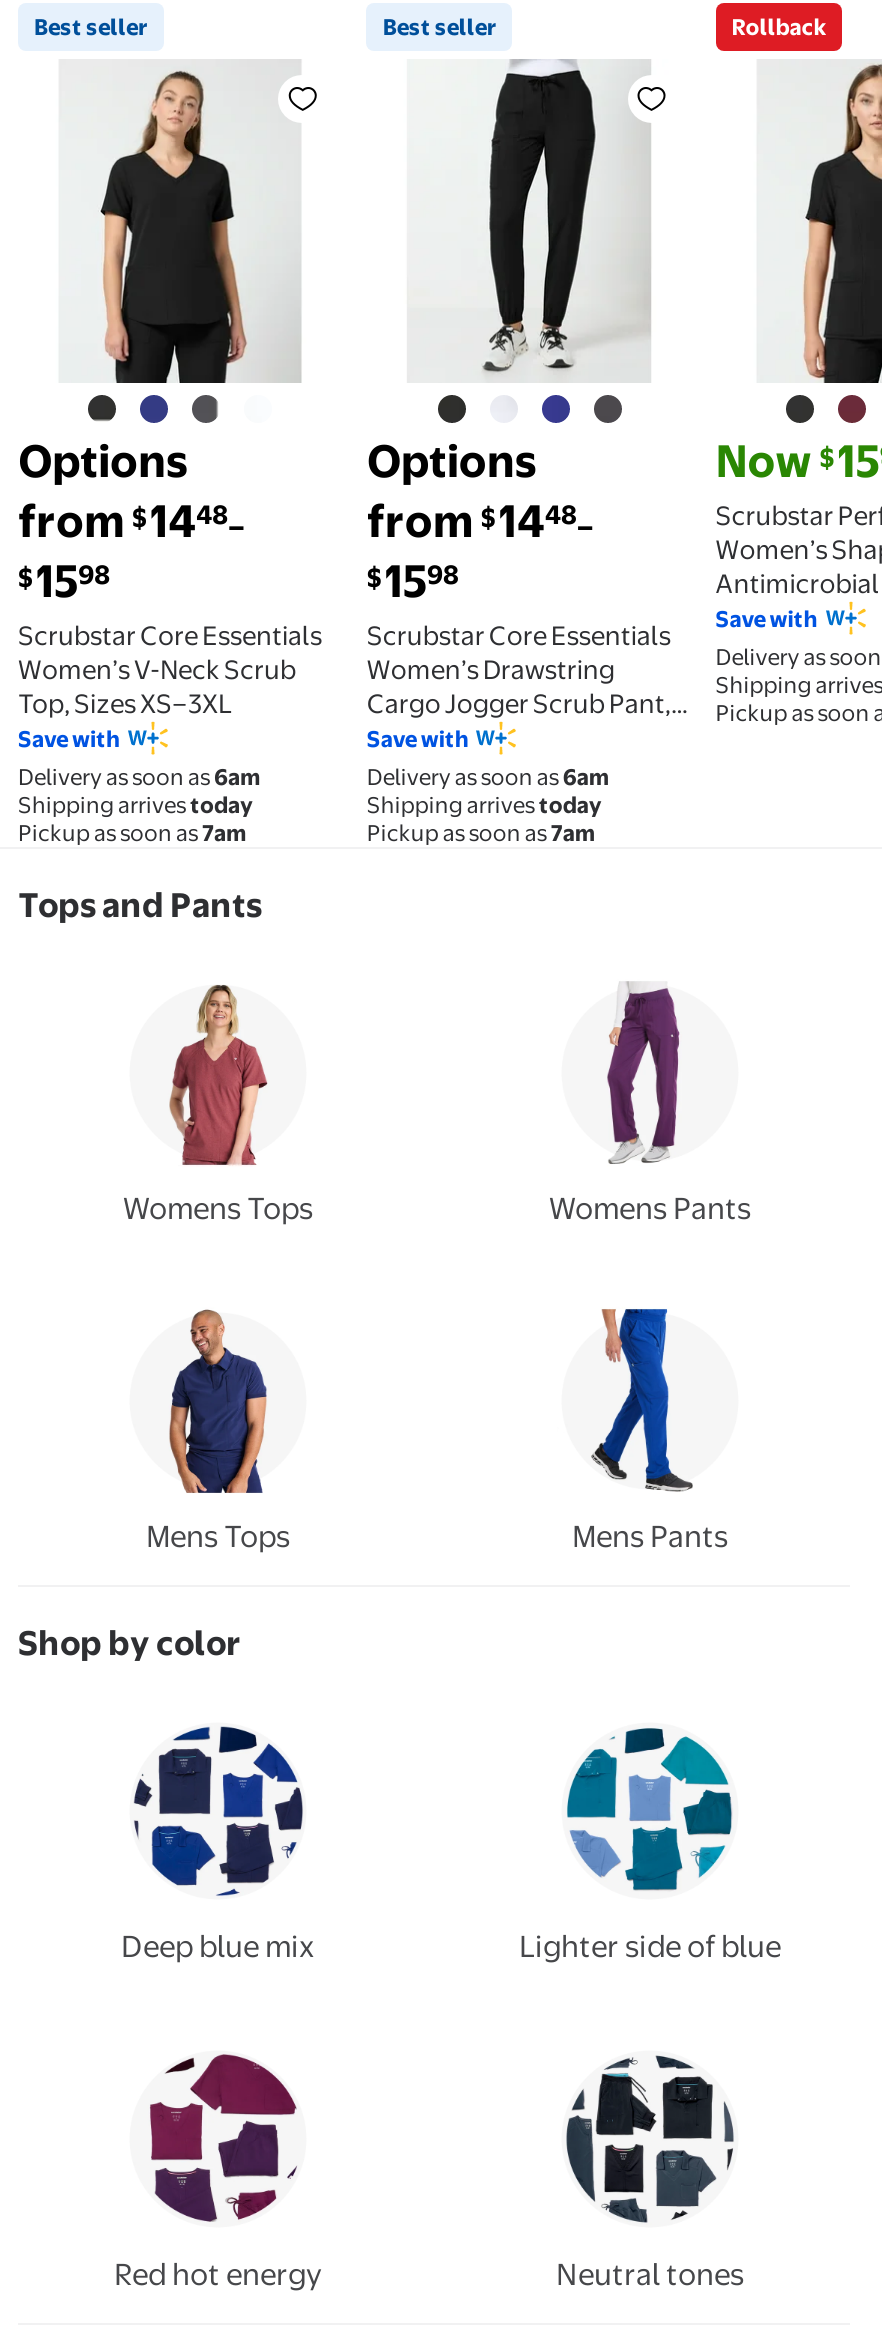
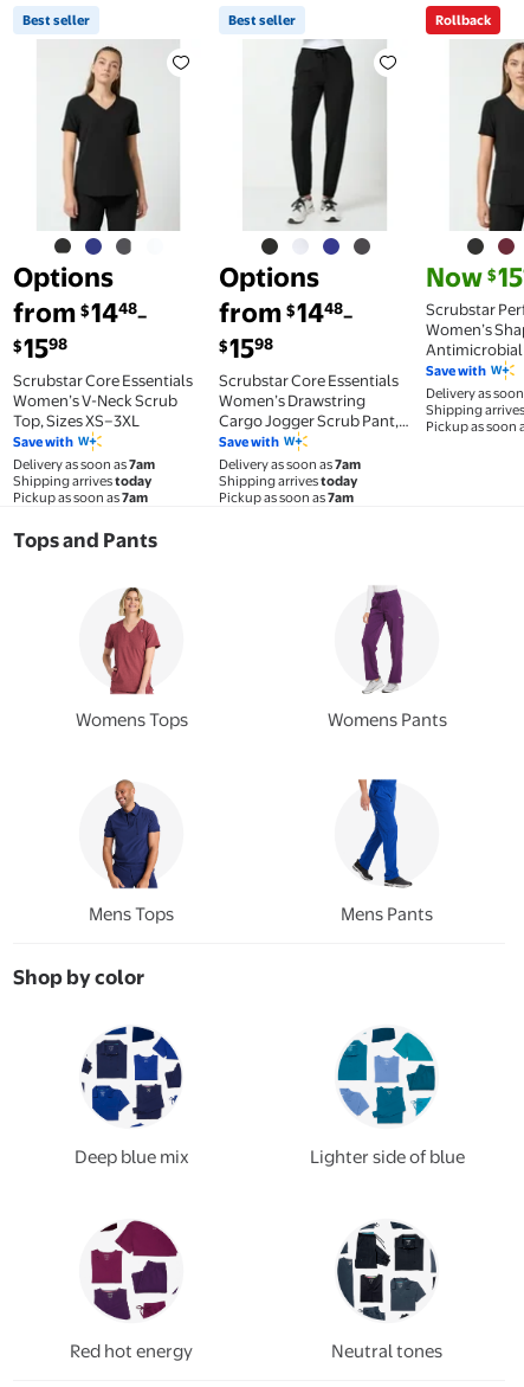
- Delivery as soon as 6am
+ Delivery as soon as 7am

- Delivery as soon as 6am
+ Delivery as soon as 7am
